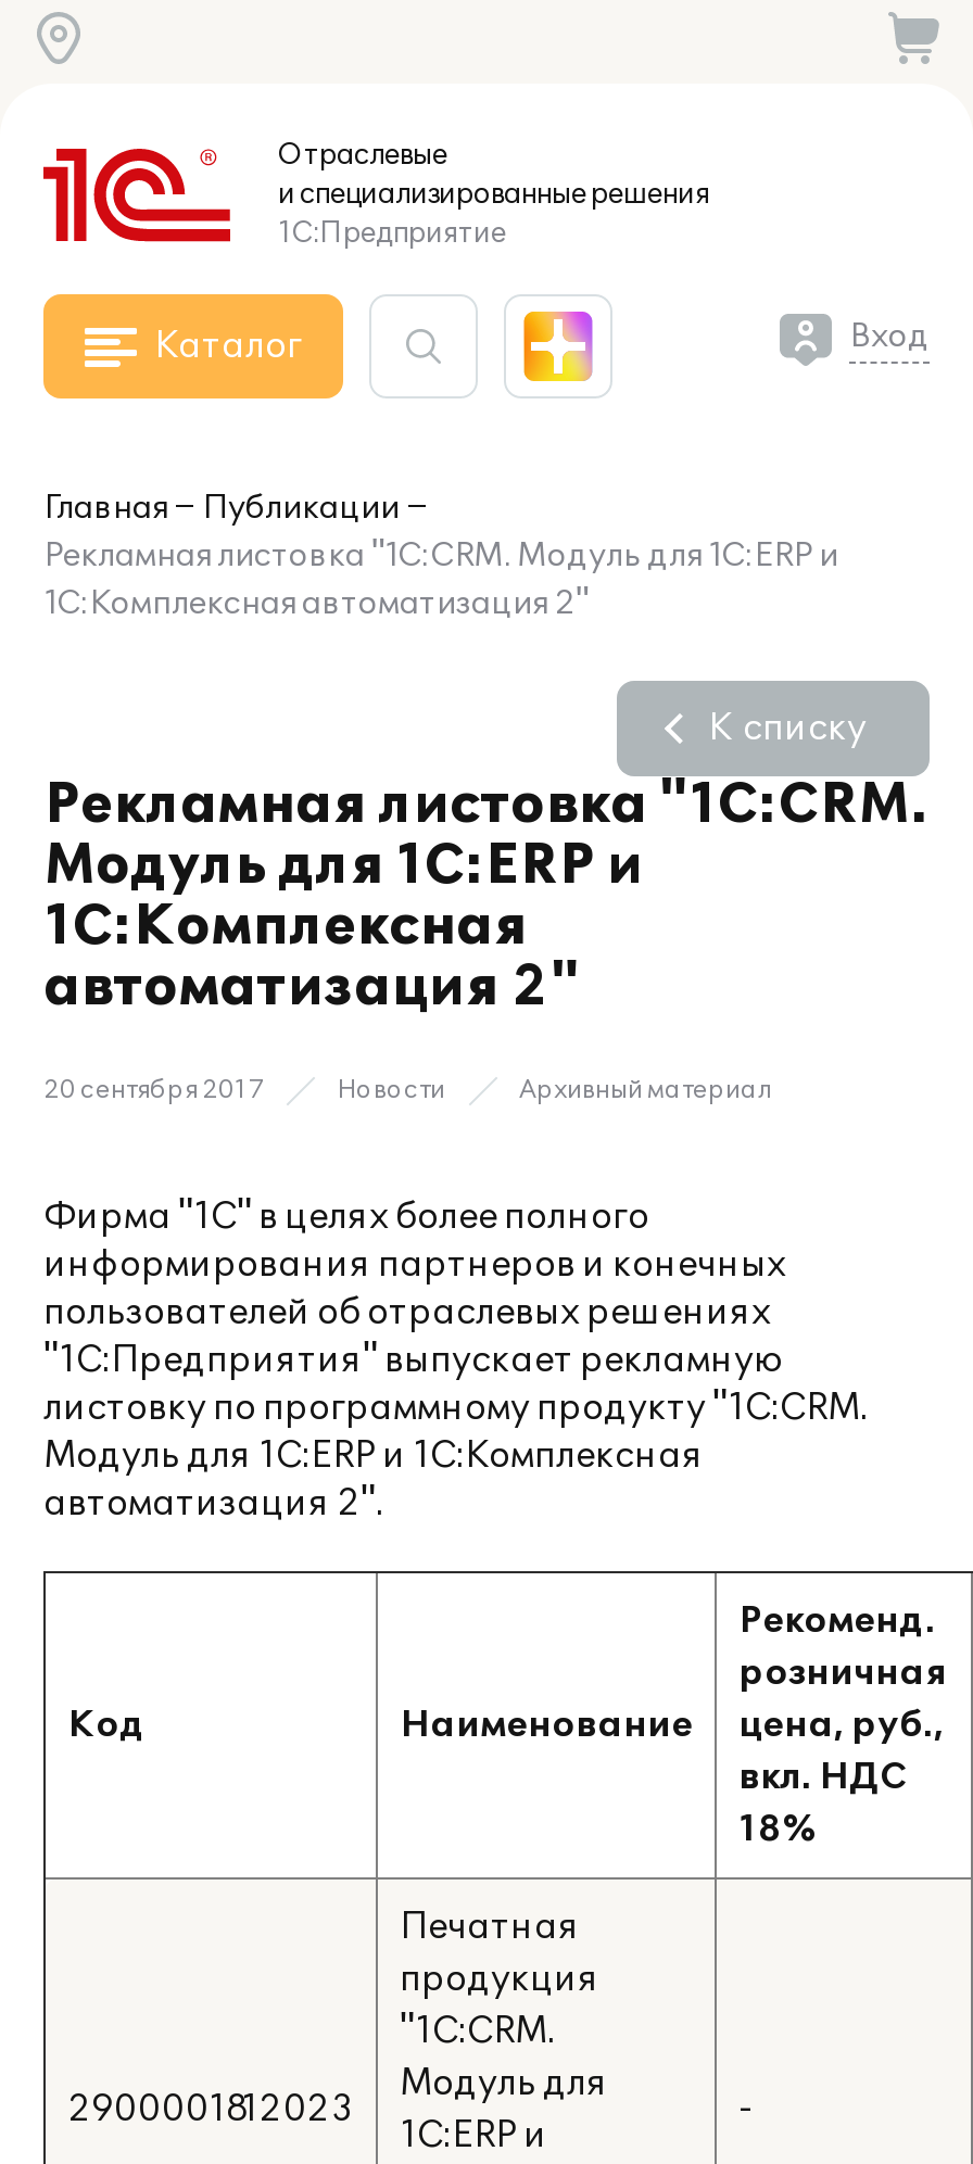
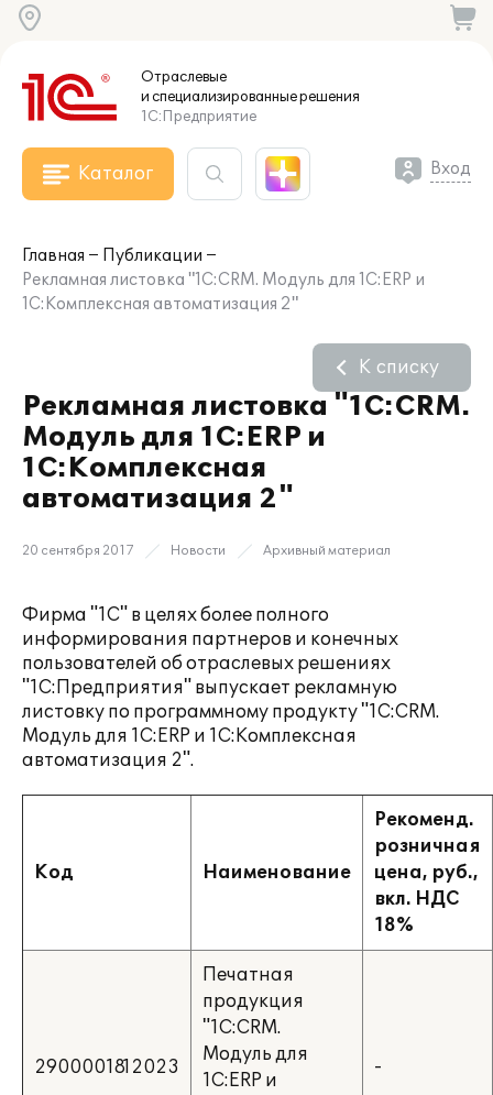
- [image]
+ [image]
